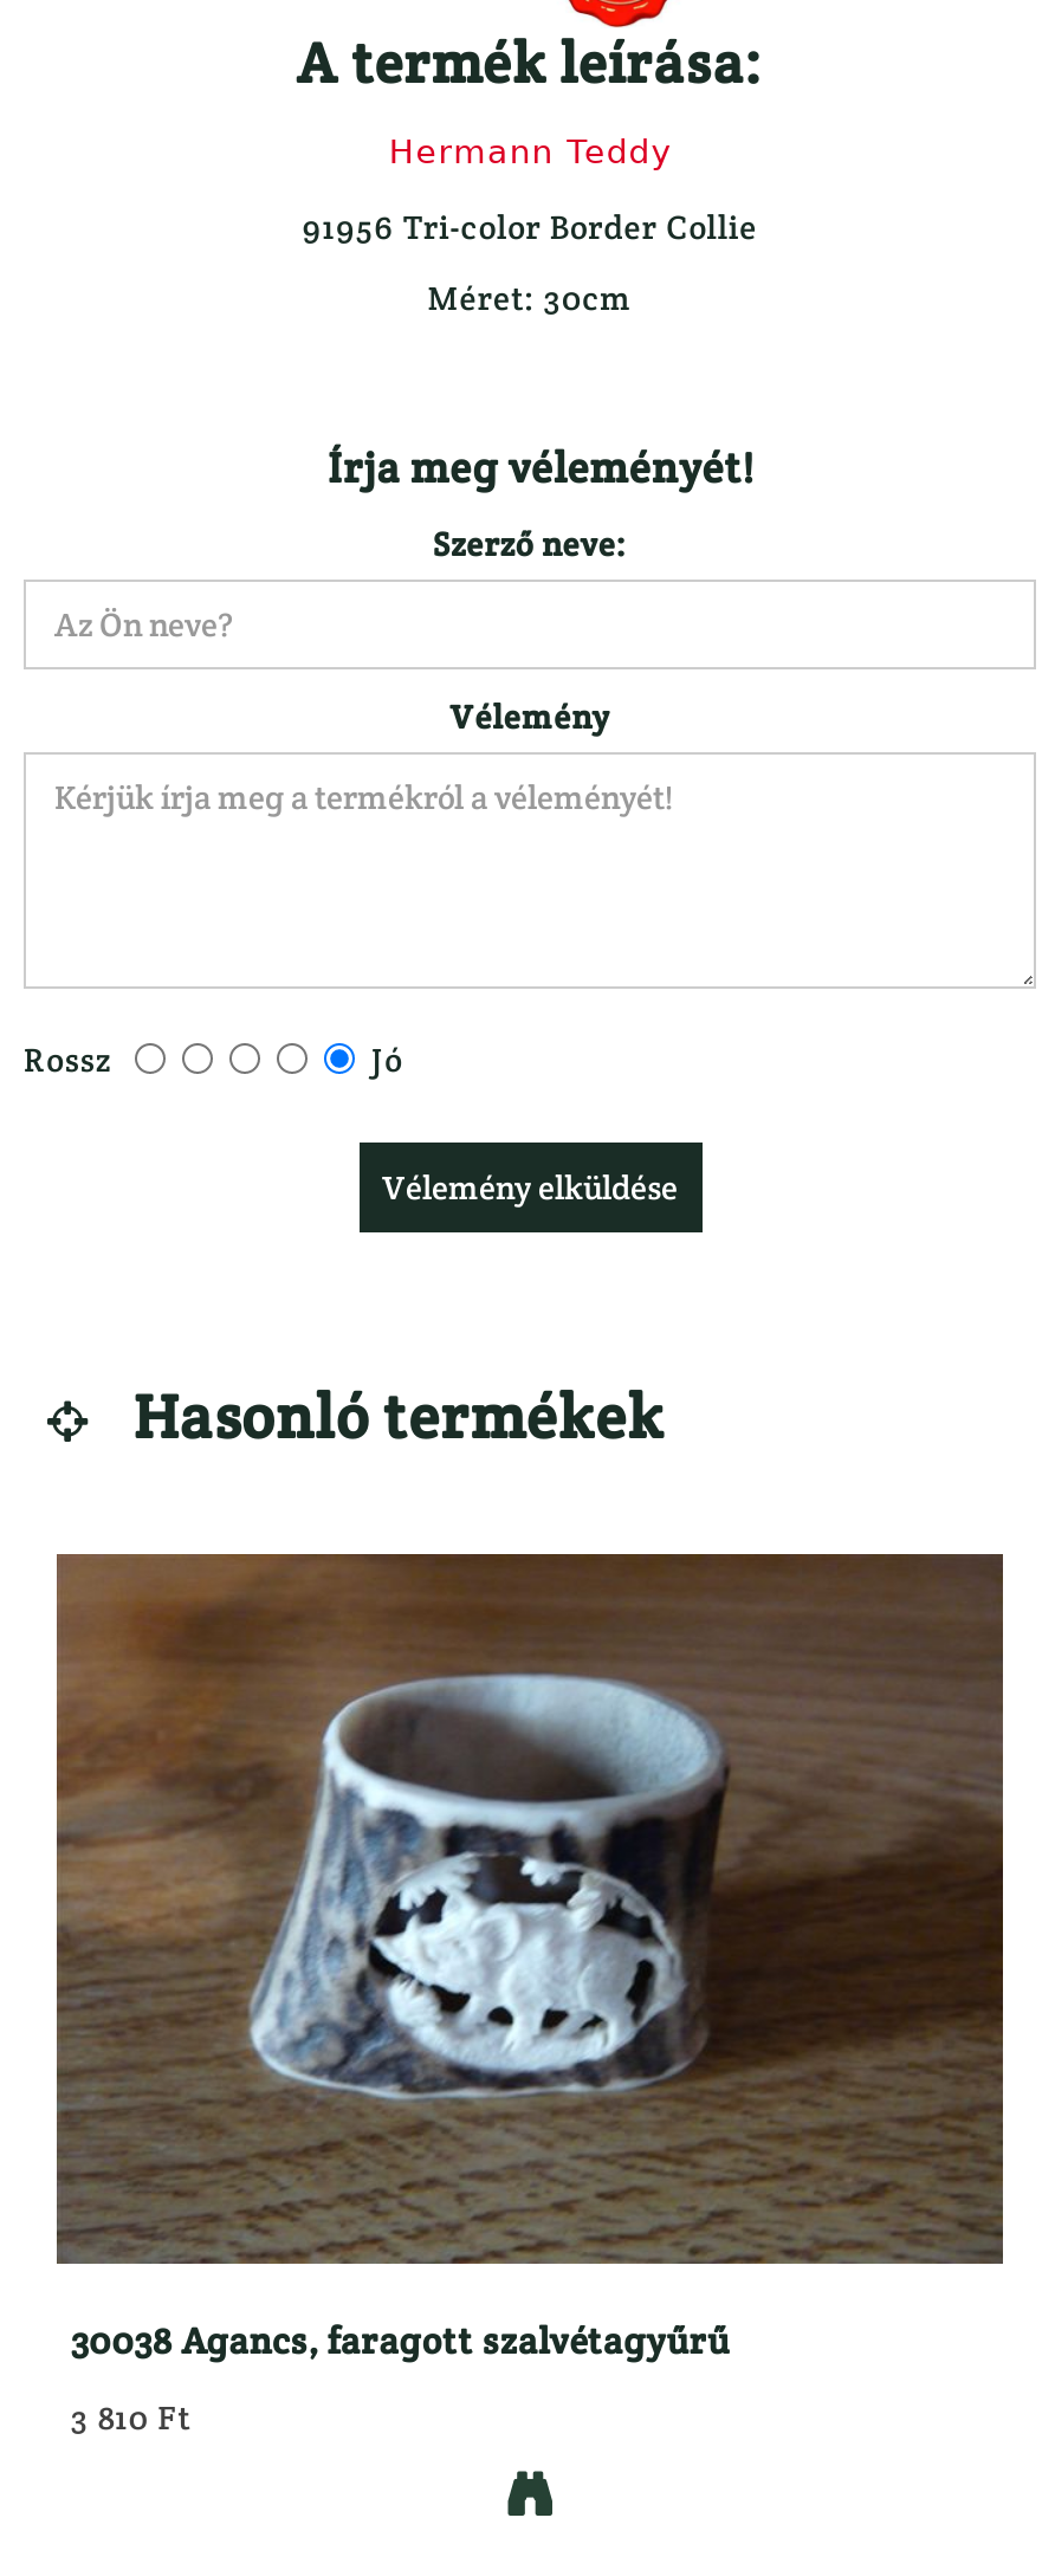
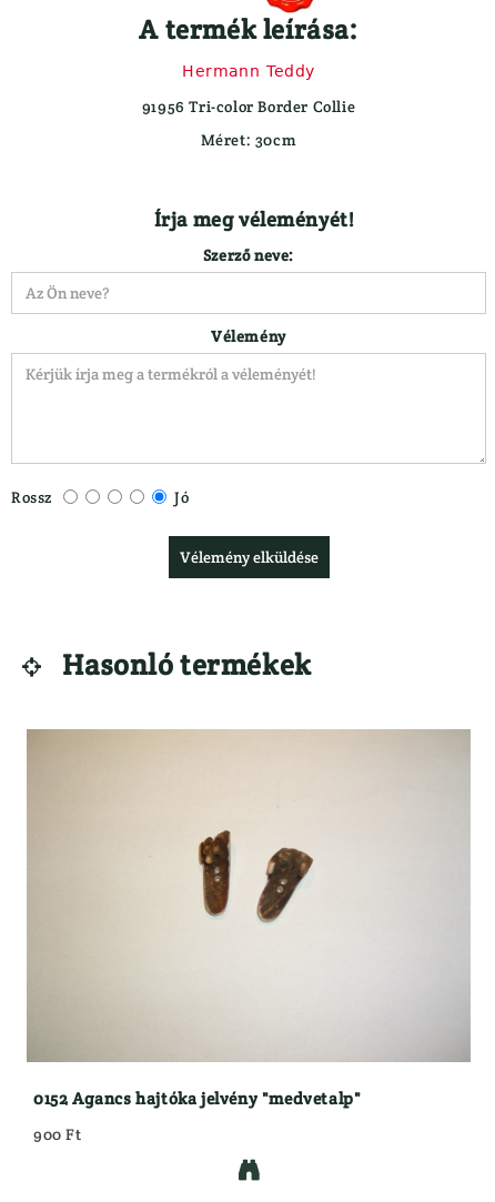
- [image]
- 30038 Agancs, faragott szalvétagyűrű
+ [image]
+ 0152 Agancs hajtóka jelvény "medvetalp"

- 3 810 Ft
+ 900 Ft
